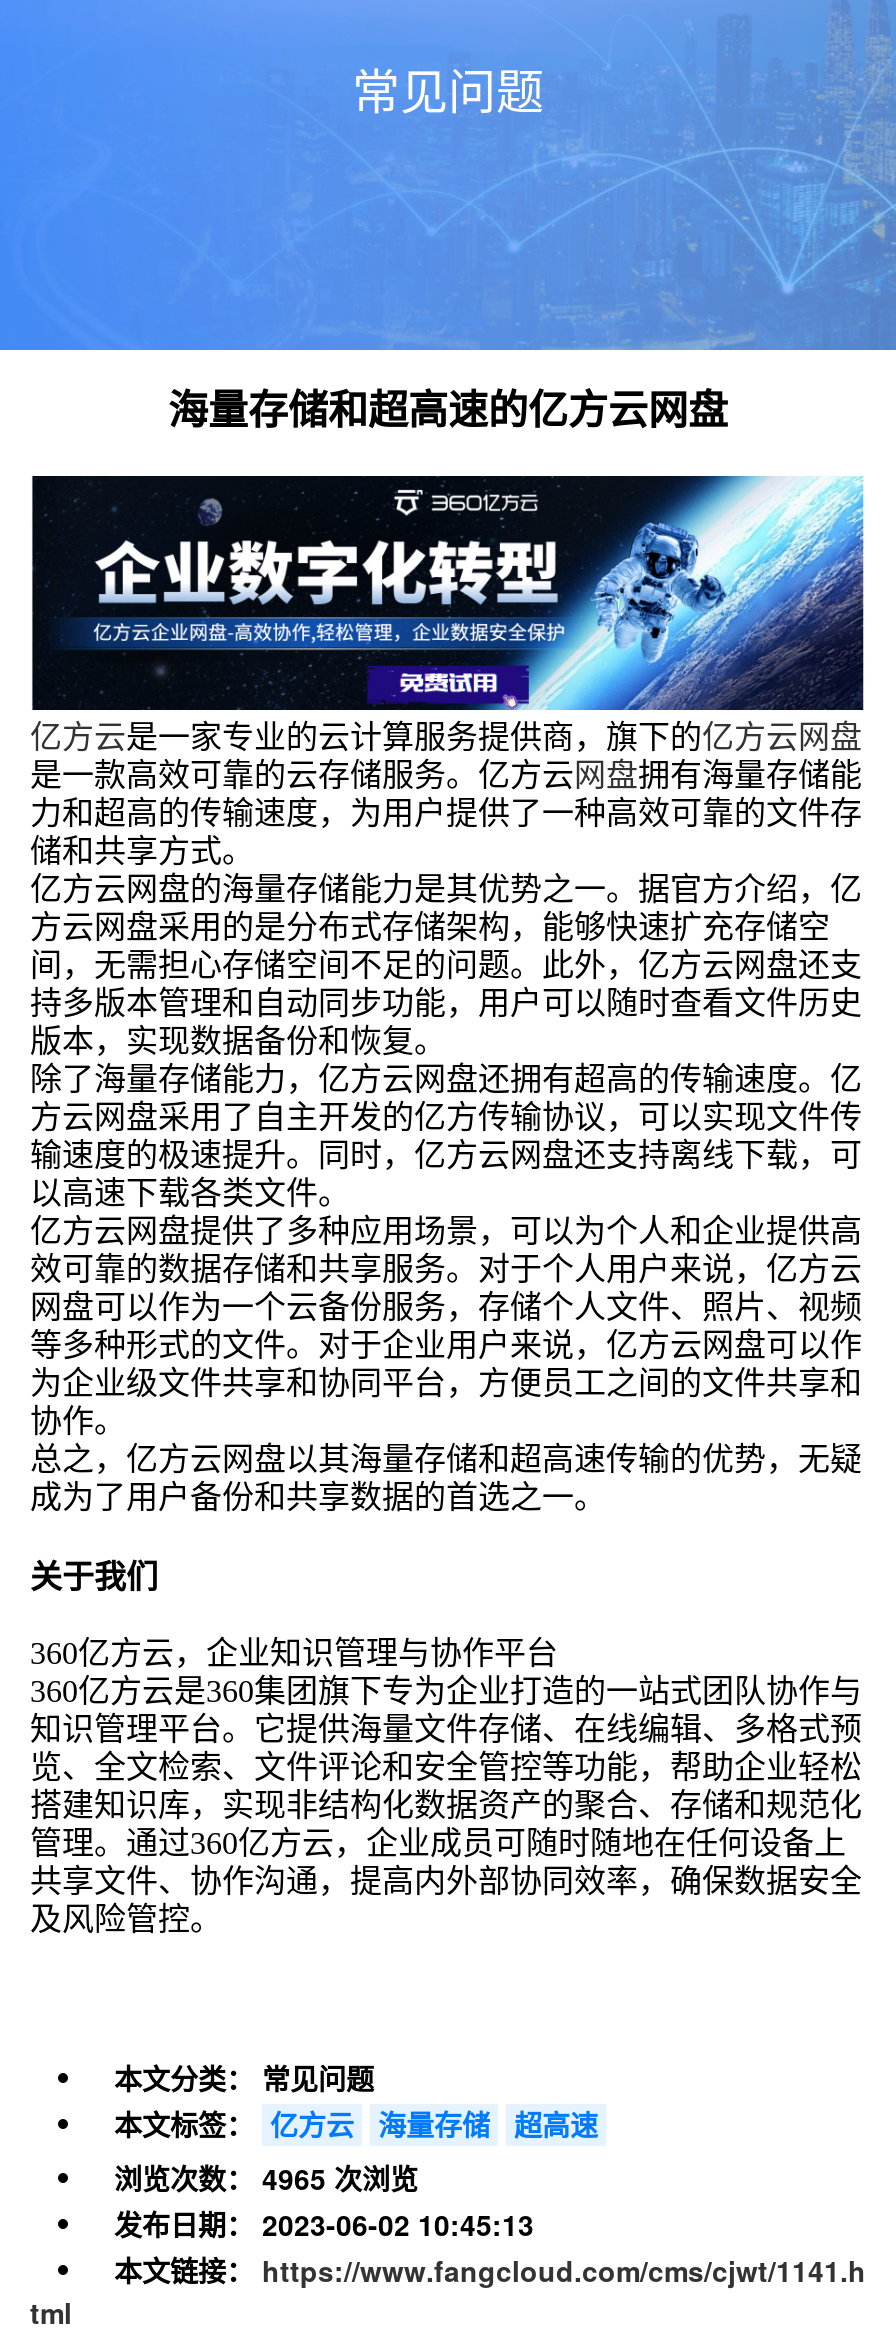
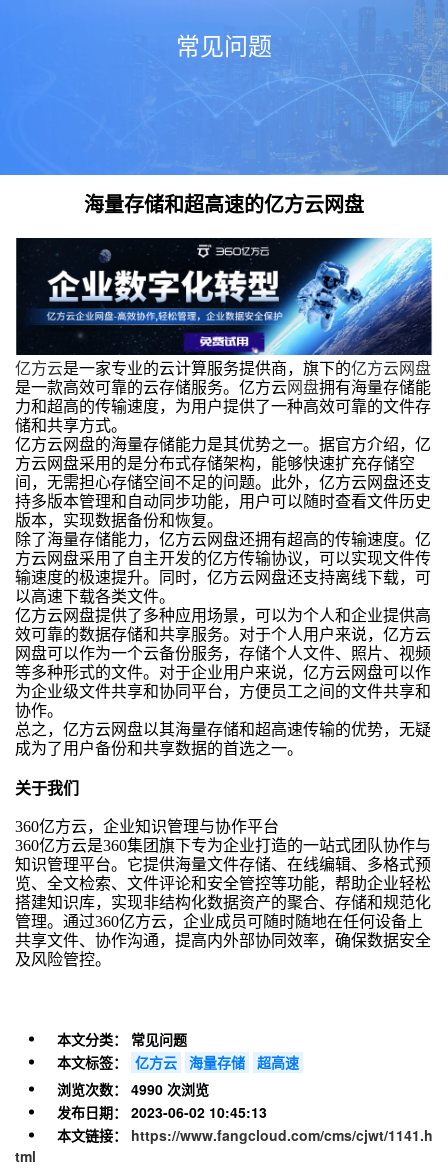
- 浏览次数： 4965 次浏览
+ 浏览次数： 4990 次浏览
